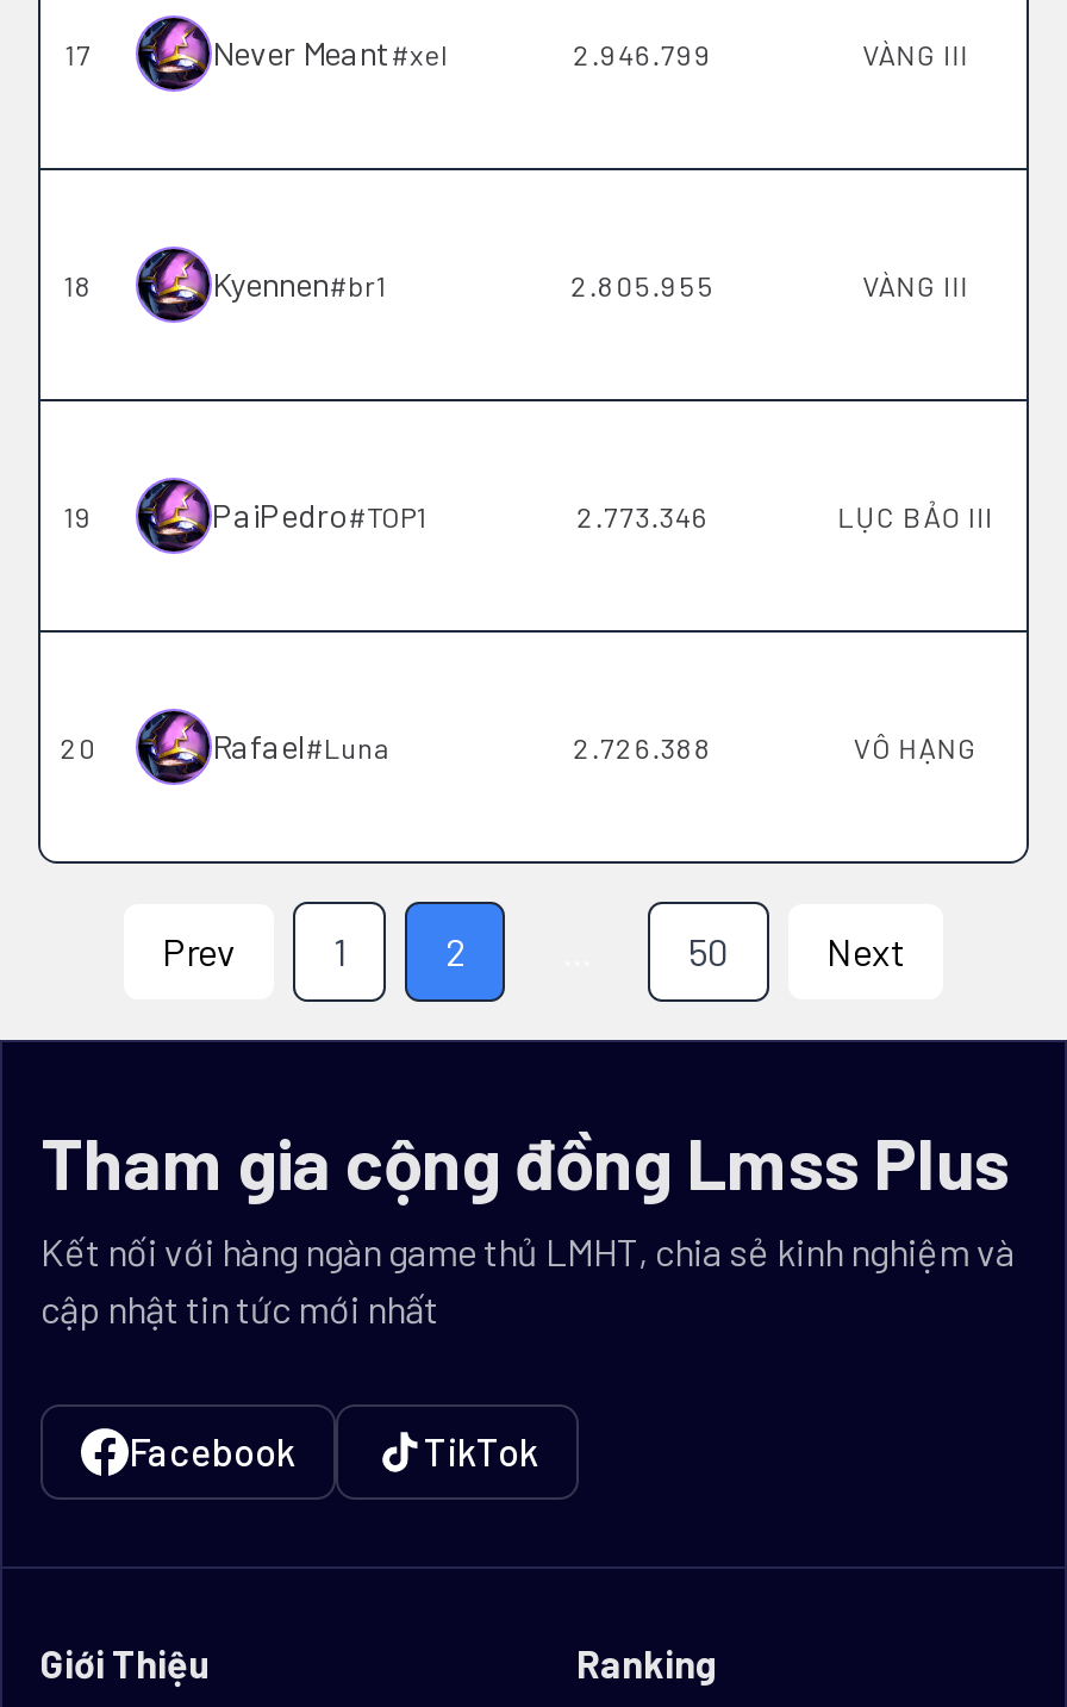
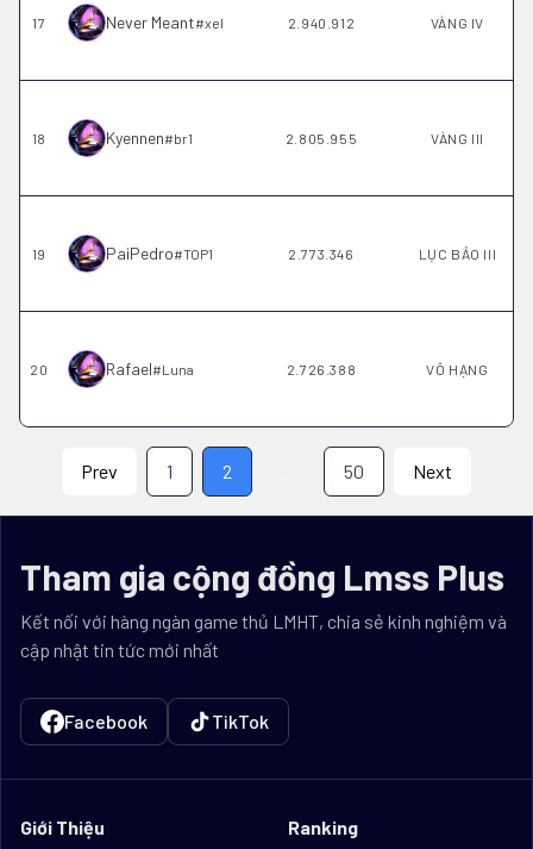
- 2.946.799
+ 2.940.912

- VÀNG III
+ VÀNG IV
